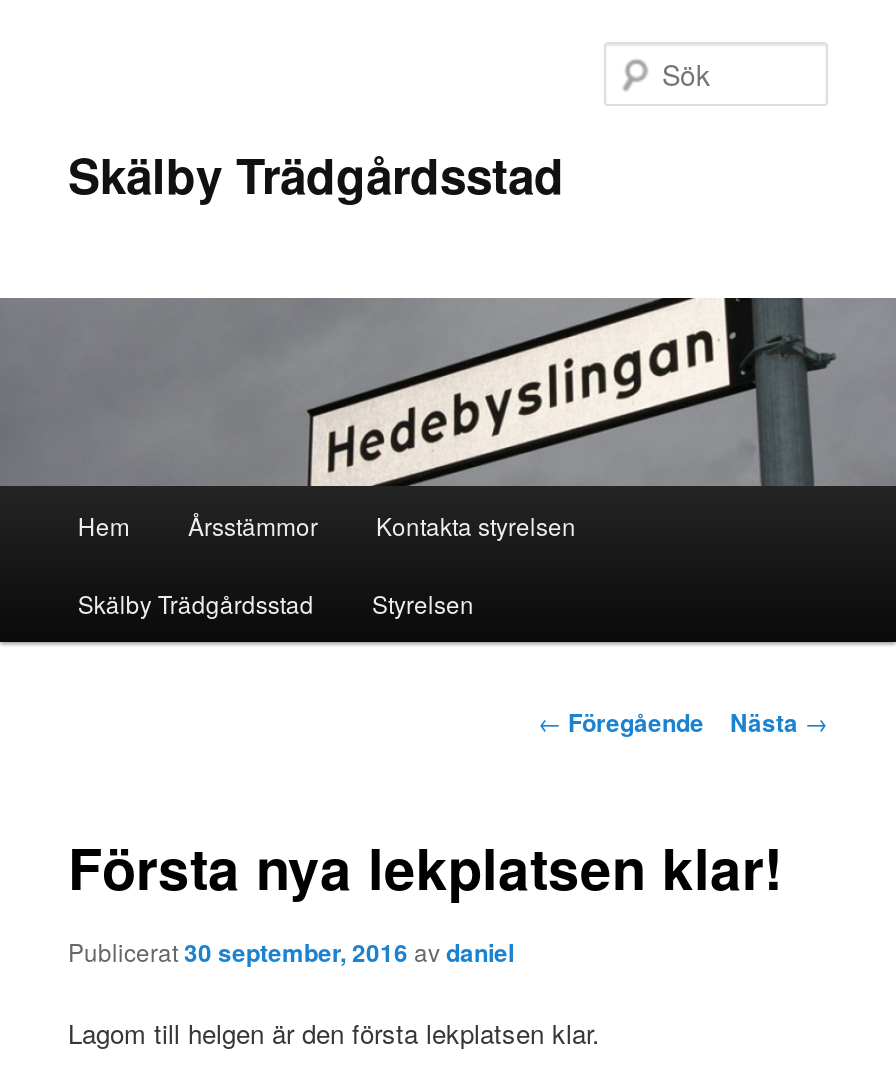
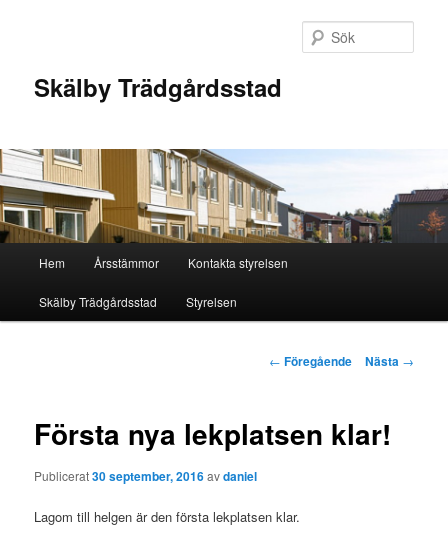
- [image]
+ [image]
